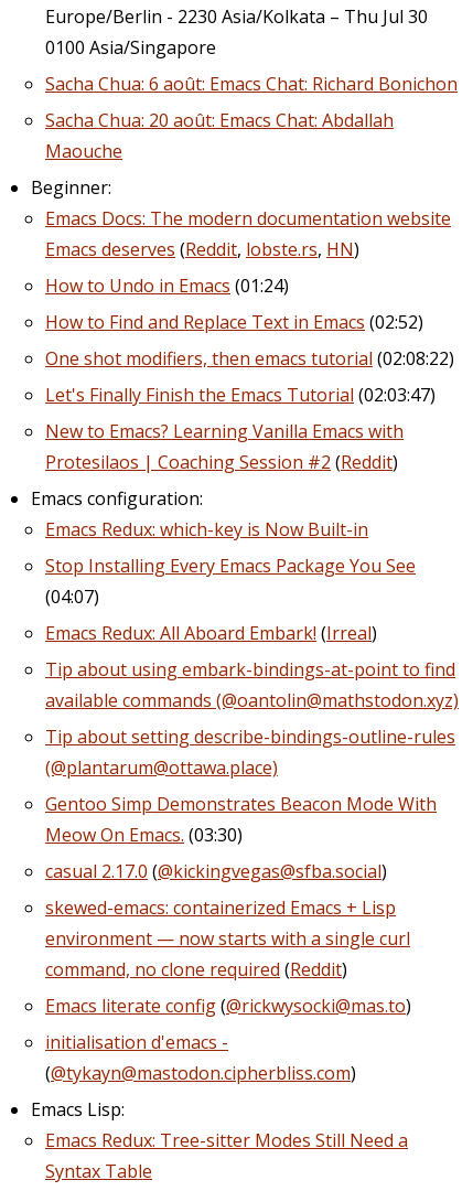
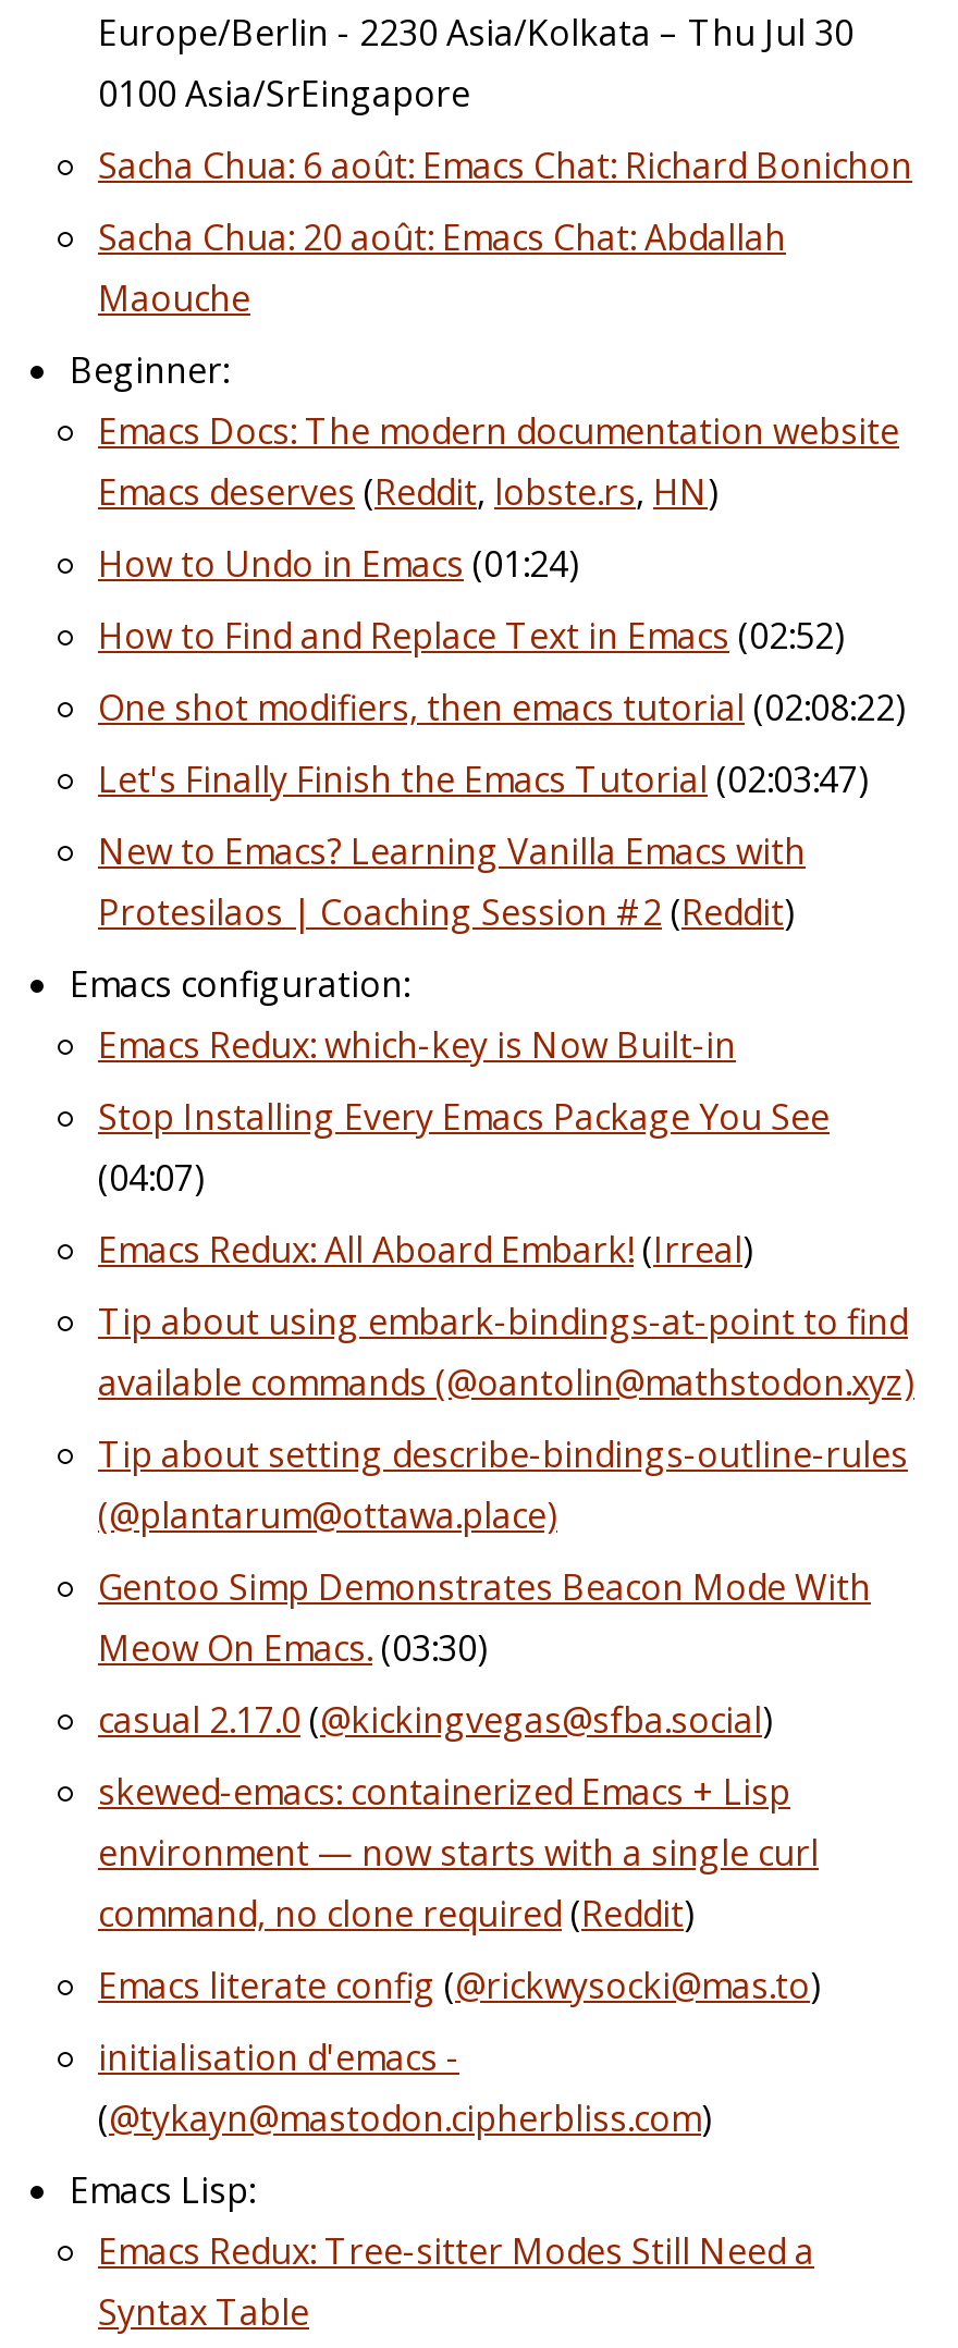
- 0100 Asia/Singapore
+ 0100 Asia/SrEingapore
